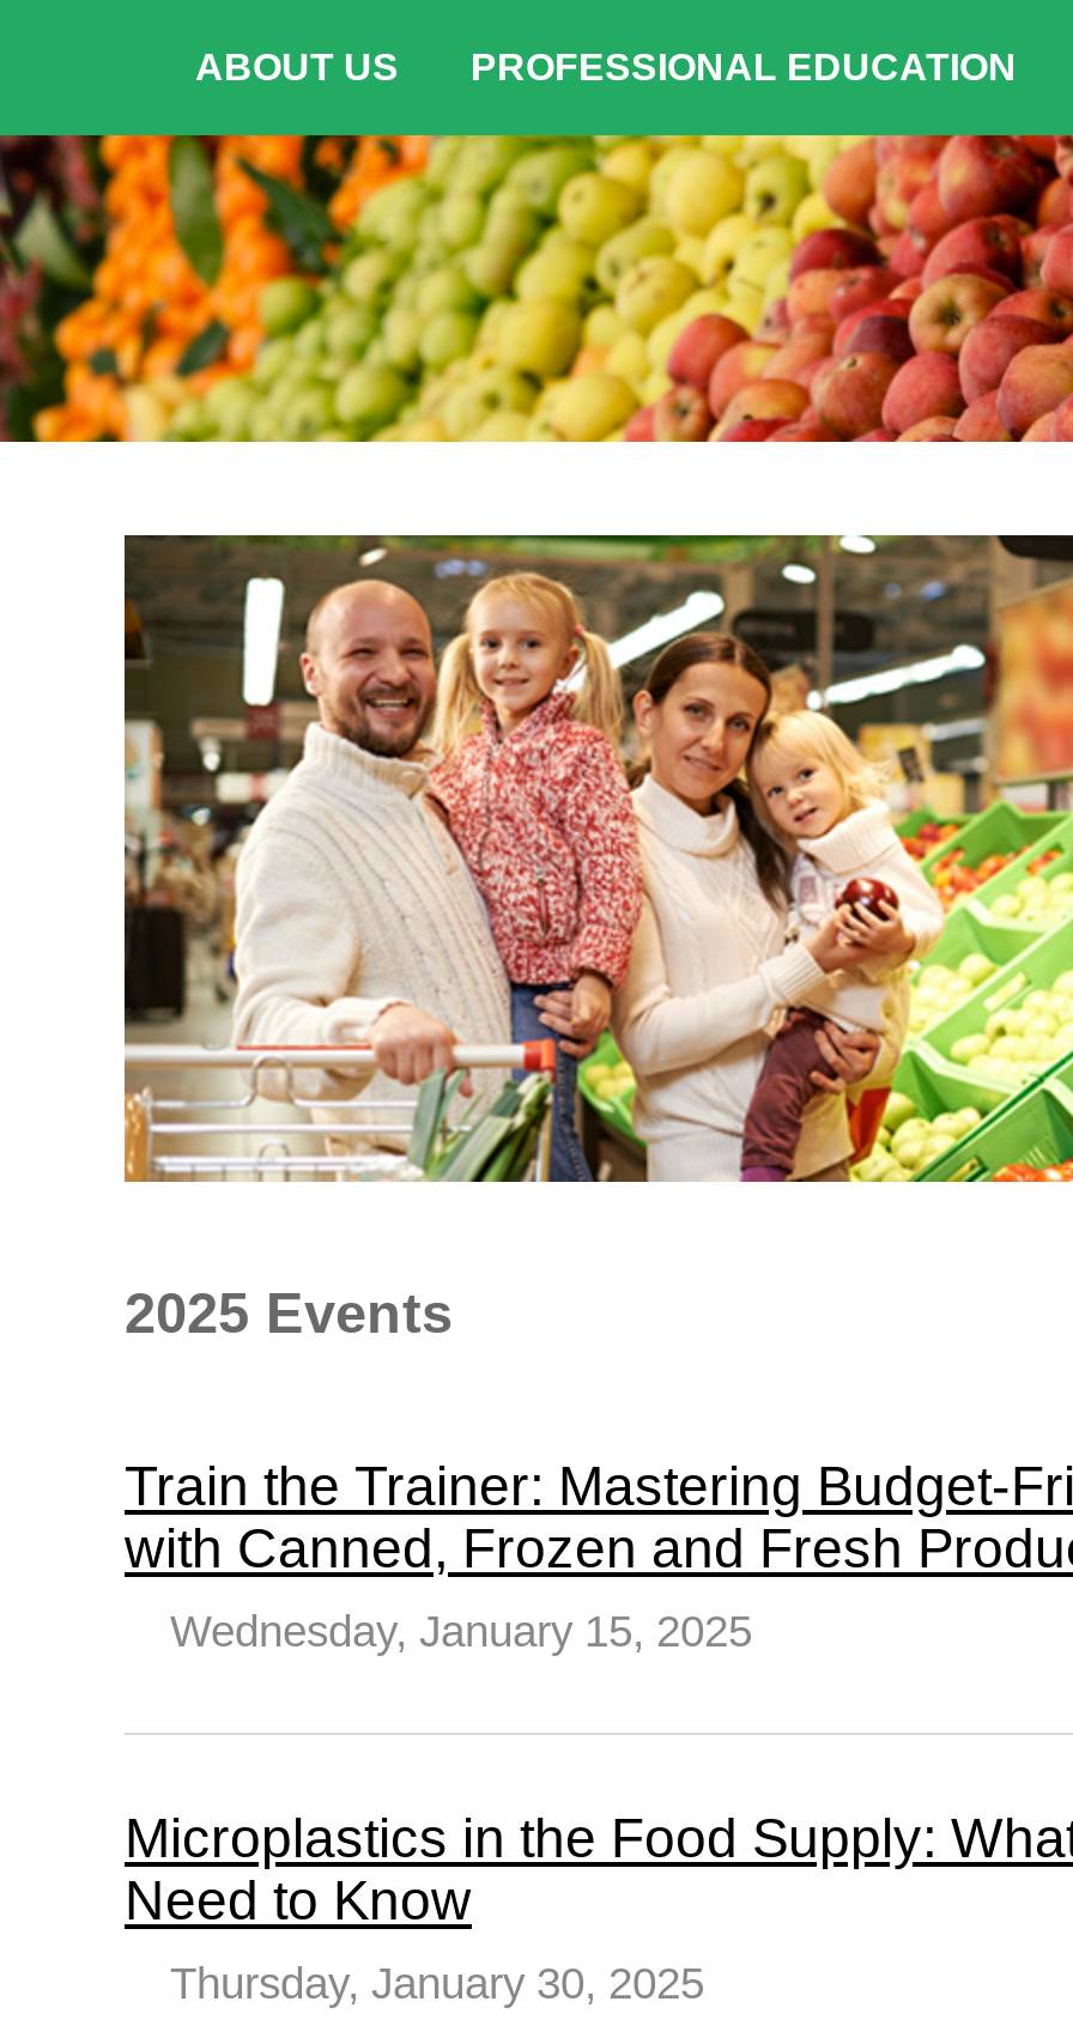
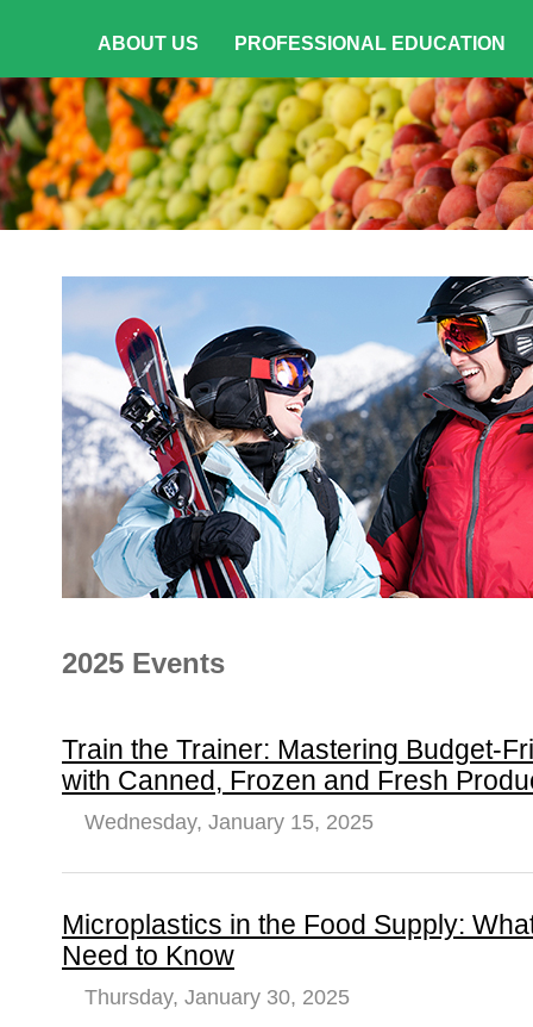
- [image]
+ [image]
